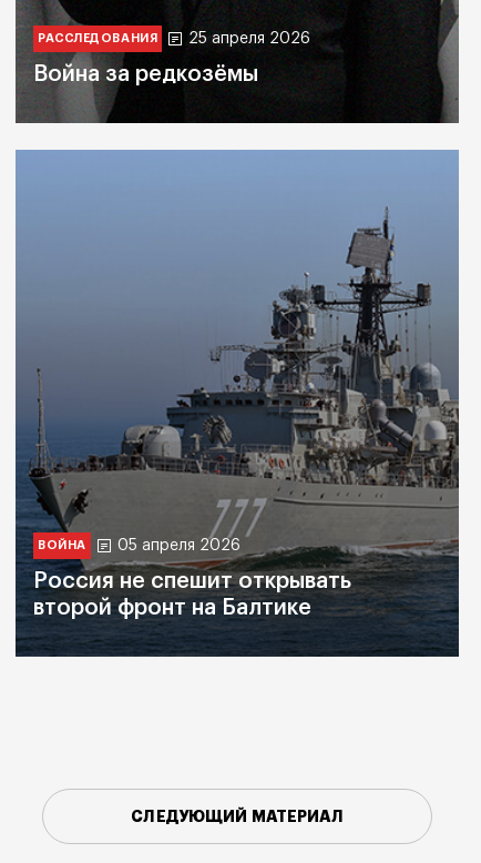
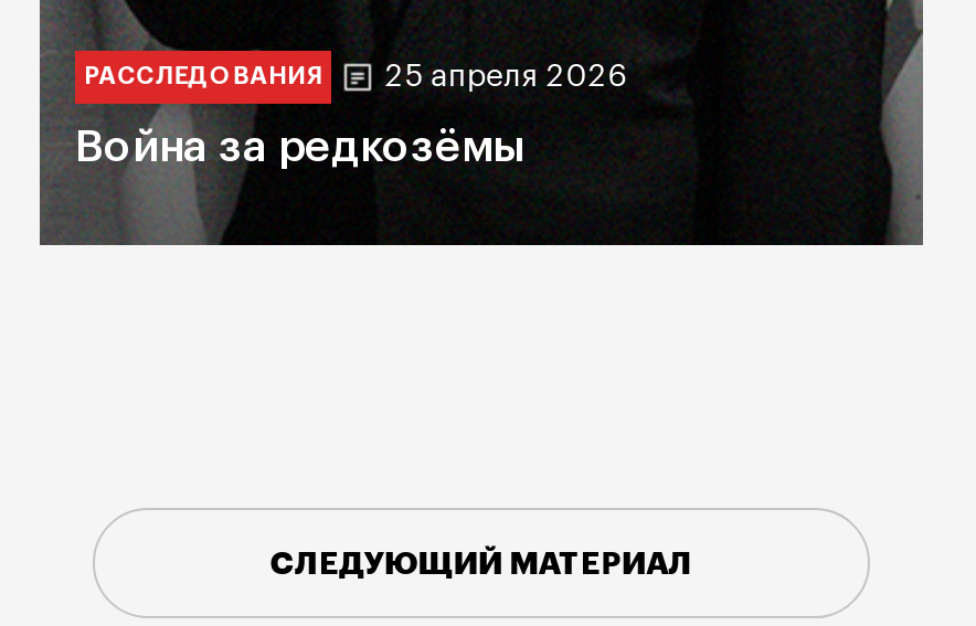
- [image]
- ВОЙНА
- 05 апреля 2026
- Россия не спешит открывать
- второй фронт на Балтике
